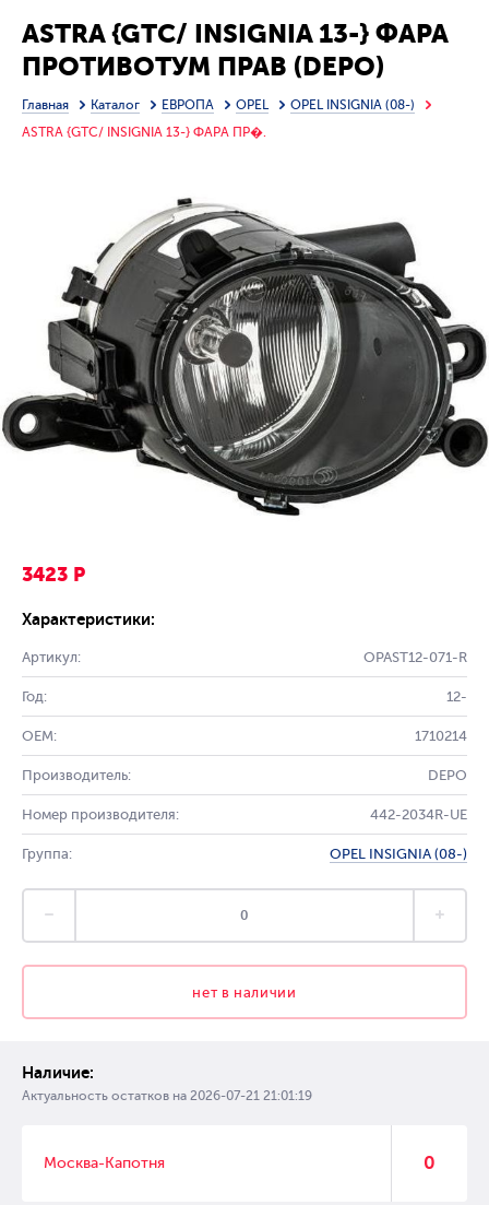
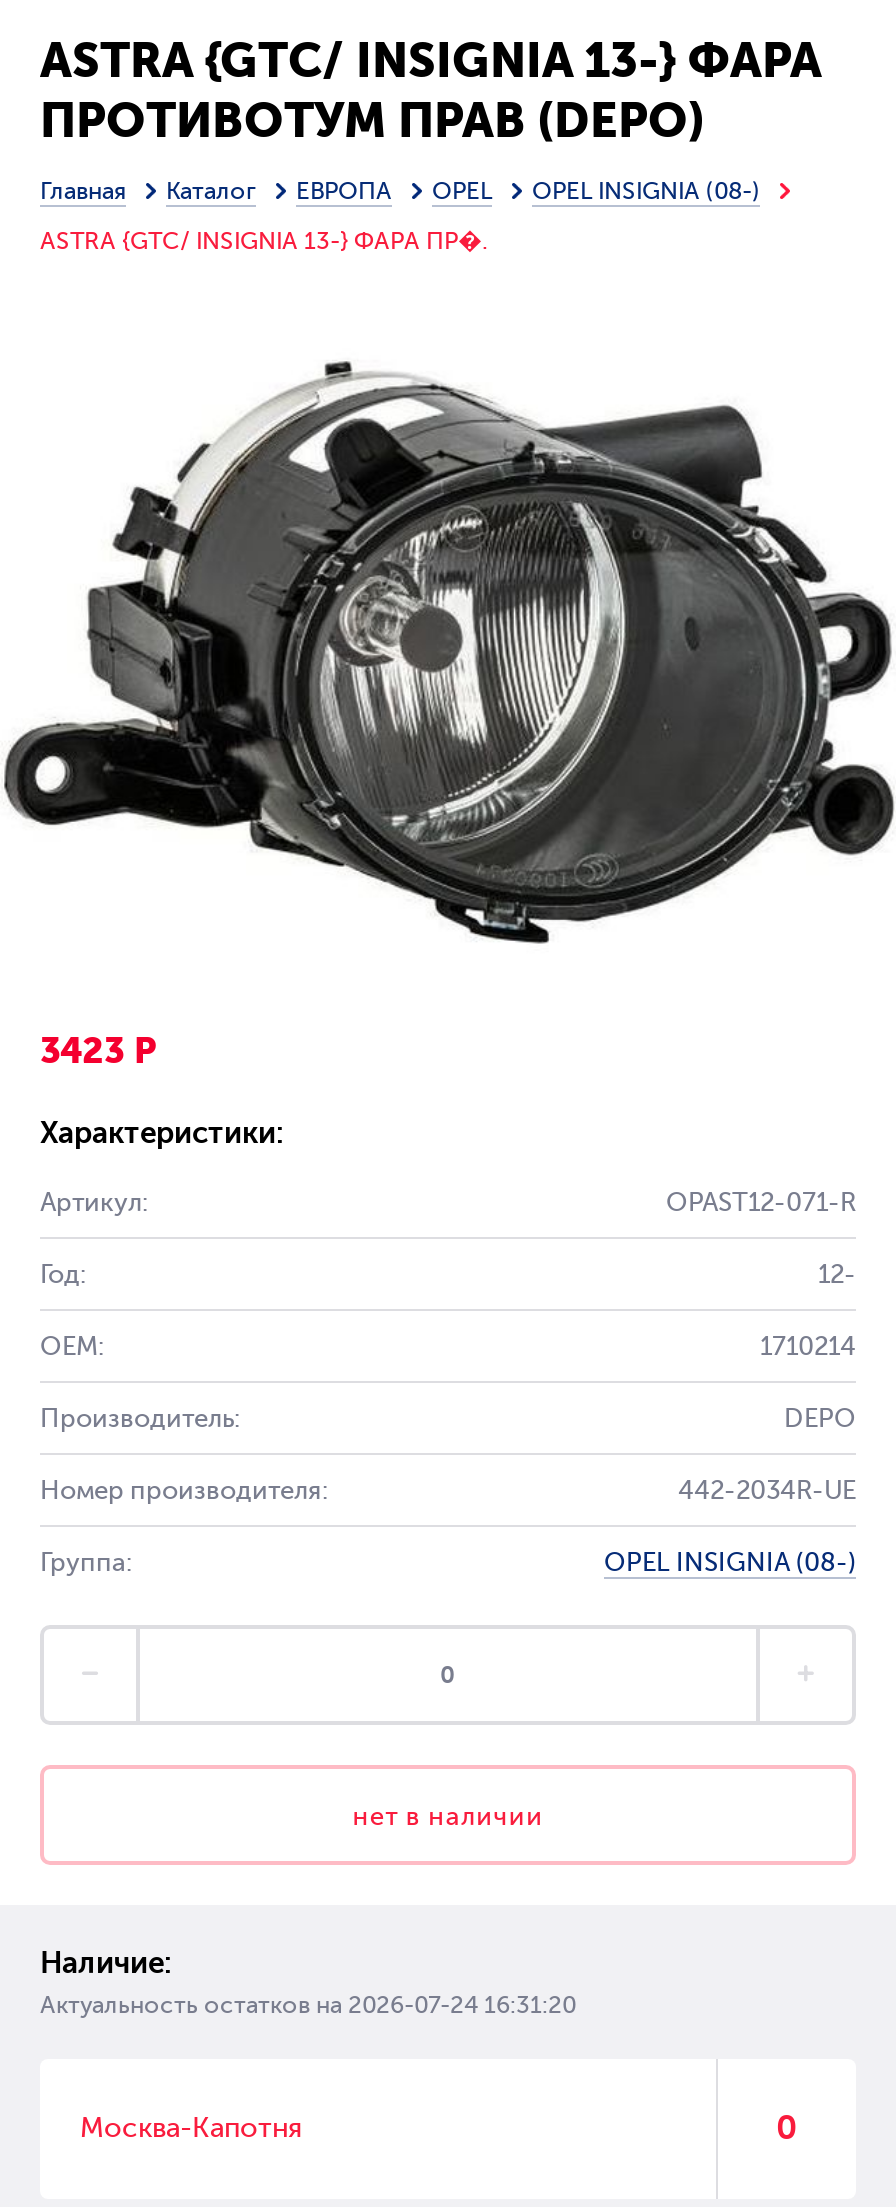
- Актуальность остатков на 2026-07-21 21:01:19
+ Актуальность остатков на 2026-07-24 16:31:20
